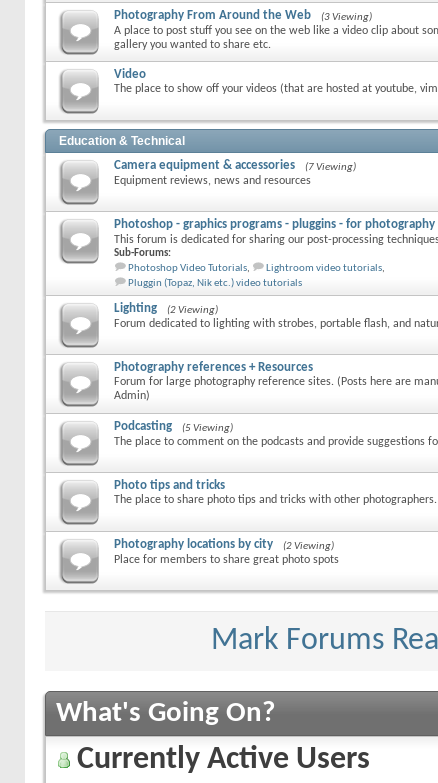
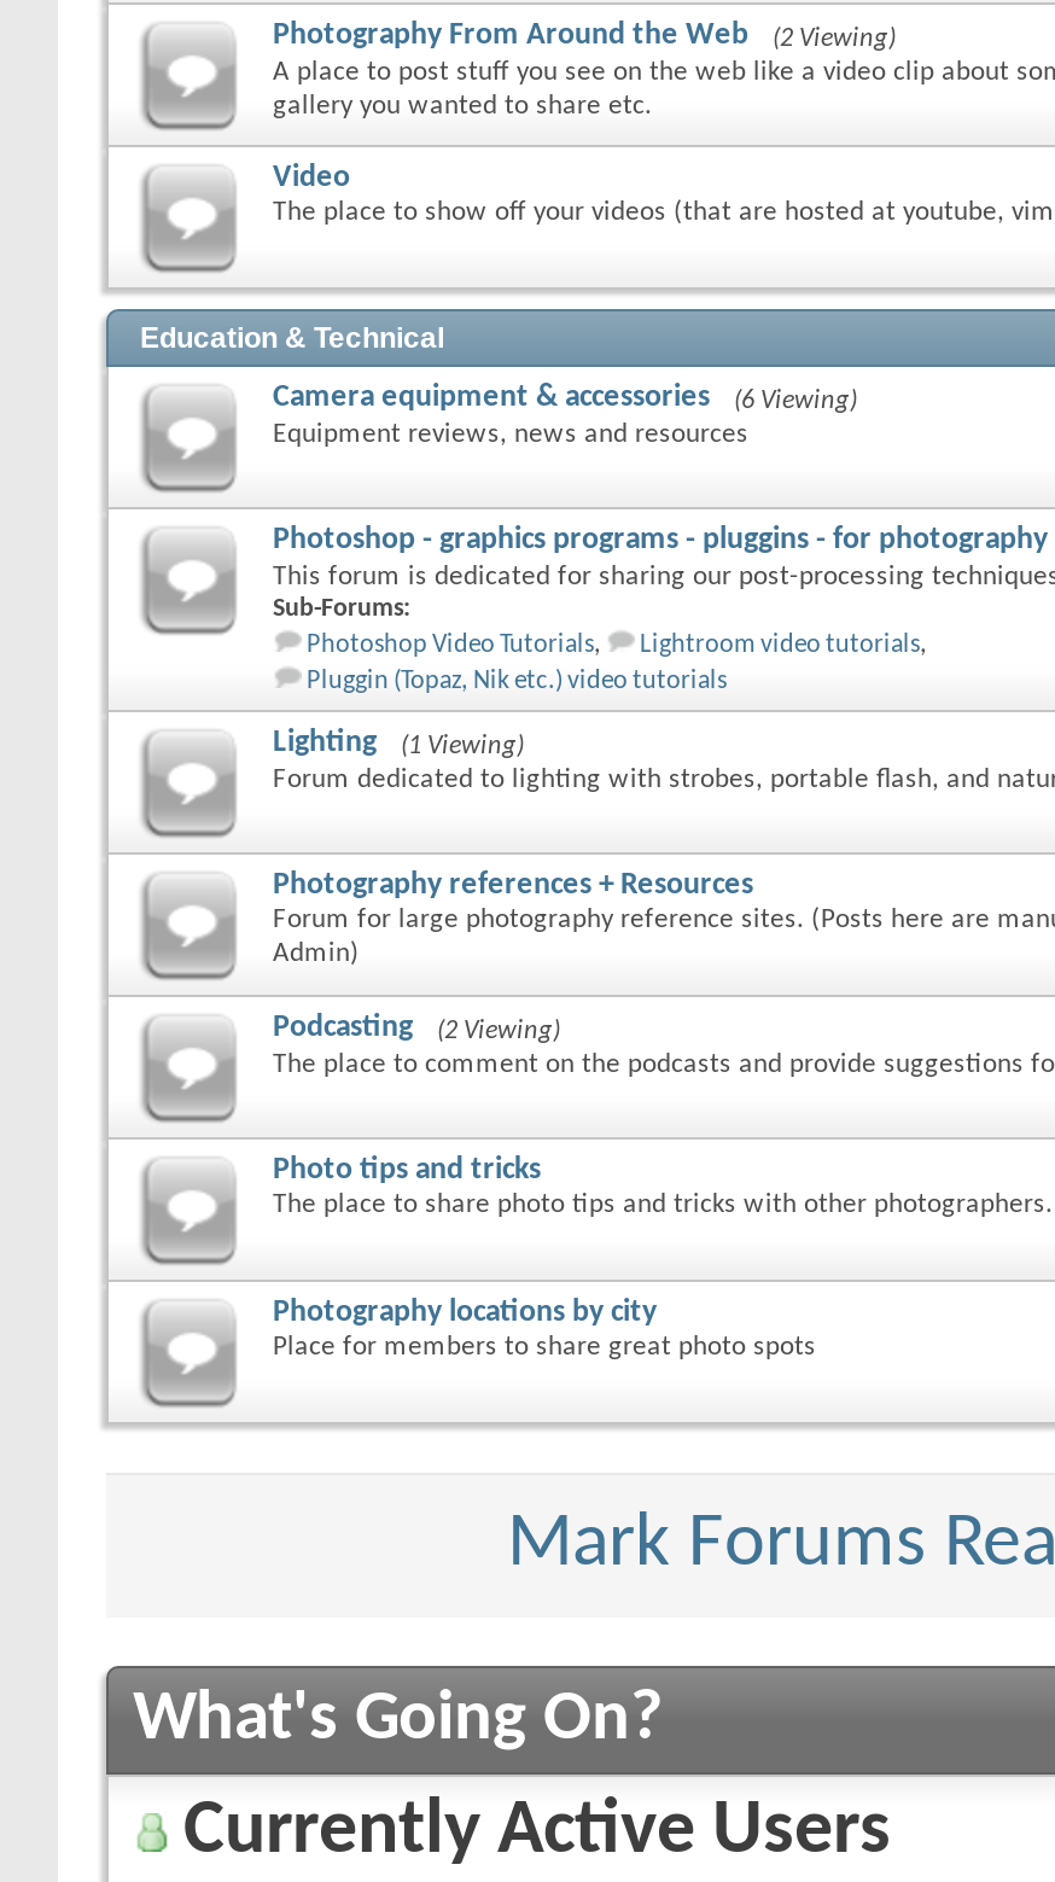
- Photography From Around the Web (3 Viewing)
+ Photography From Around the Web (2 Viewing)

- Camera equipment & accessories (7 Viewing)
+ Camera equipment & accessories (6 Viewing)

- Lighting (2 Viewing)
+ Lighting (1 Viewing)

- Podcasting (5 Viewing)
+ Podcasting (2 Viewing)

- (2 Viewing)
